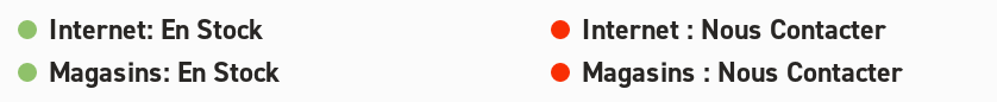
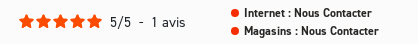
- Internet: En Stock
- Magasins: En Stock
+ 5/5 - 1 avis
